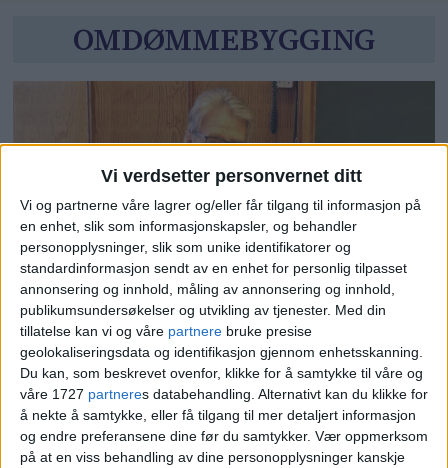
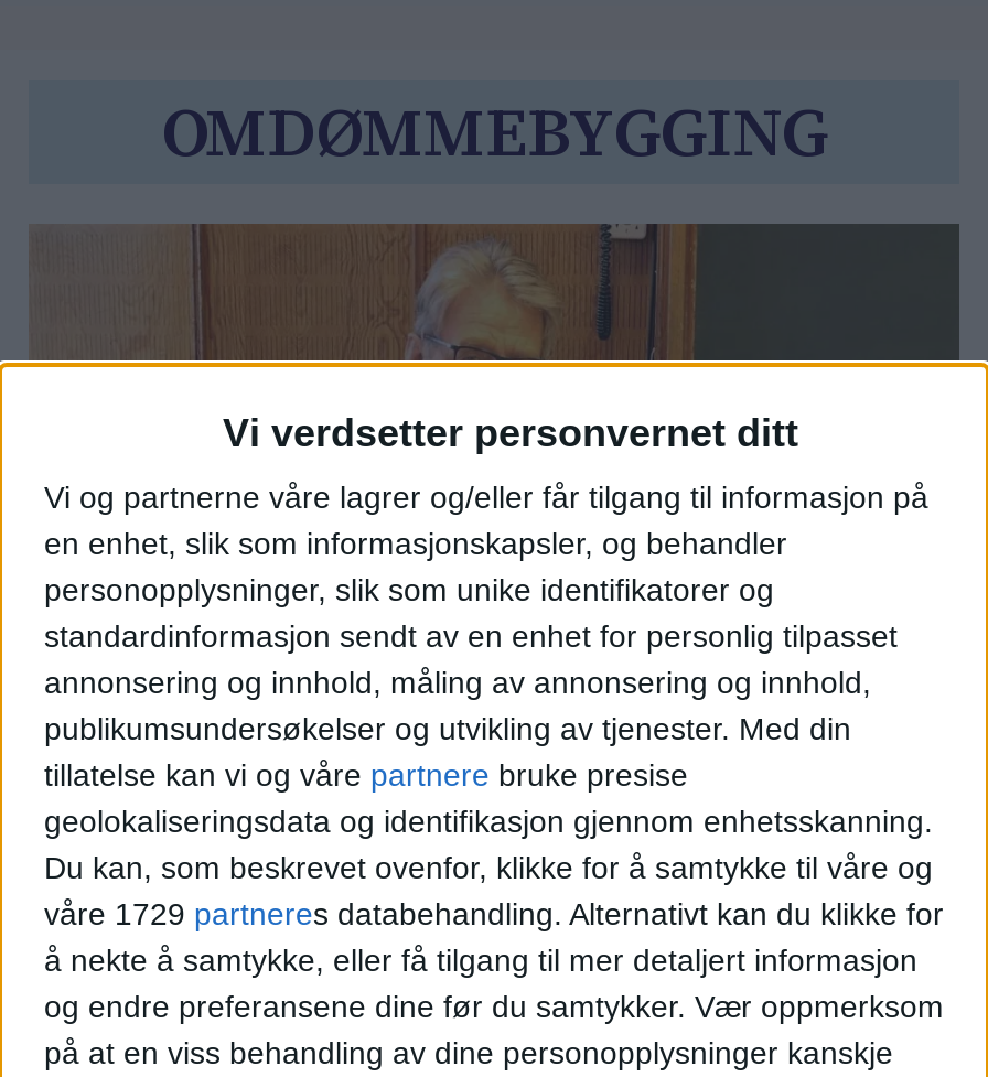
- våre 1727 partneres databehandling. Alternativt kan du klikke for
+ våre 1729 partneres databehandling. Alternativt kan du klikke for
